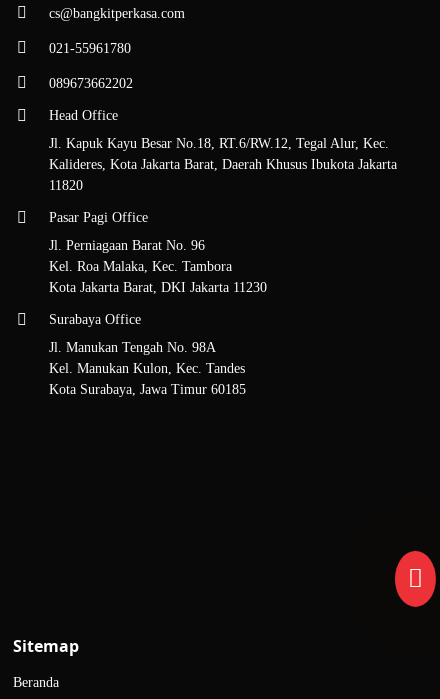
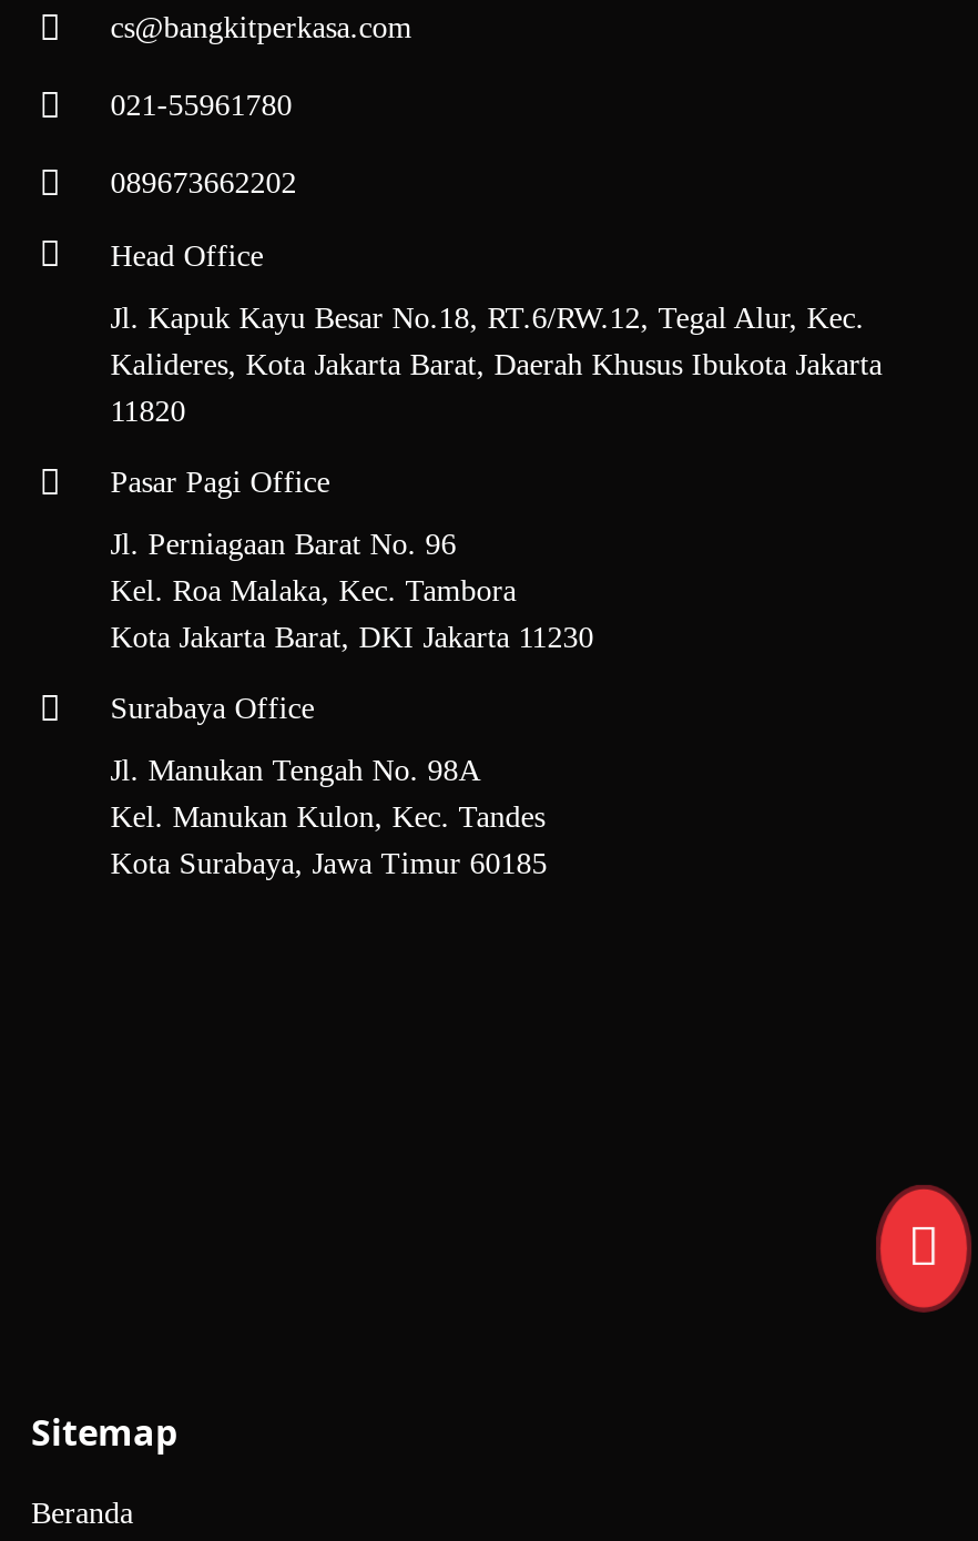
- [image]
+ [image]
